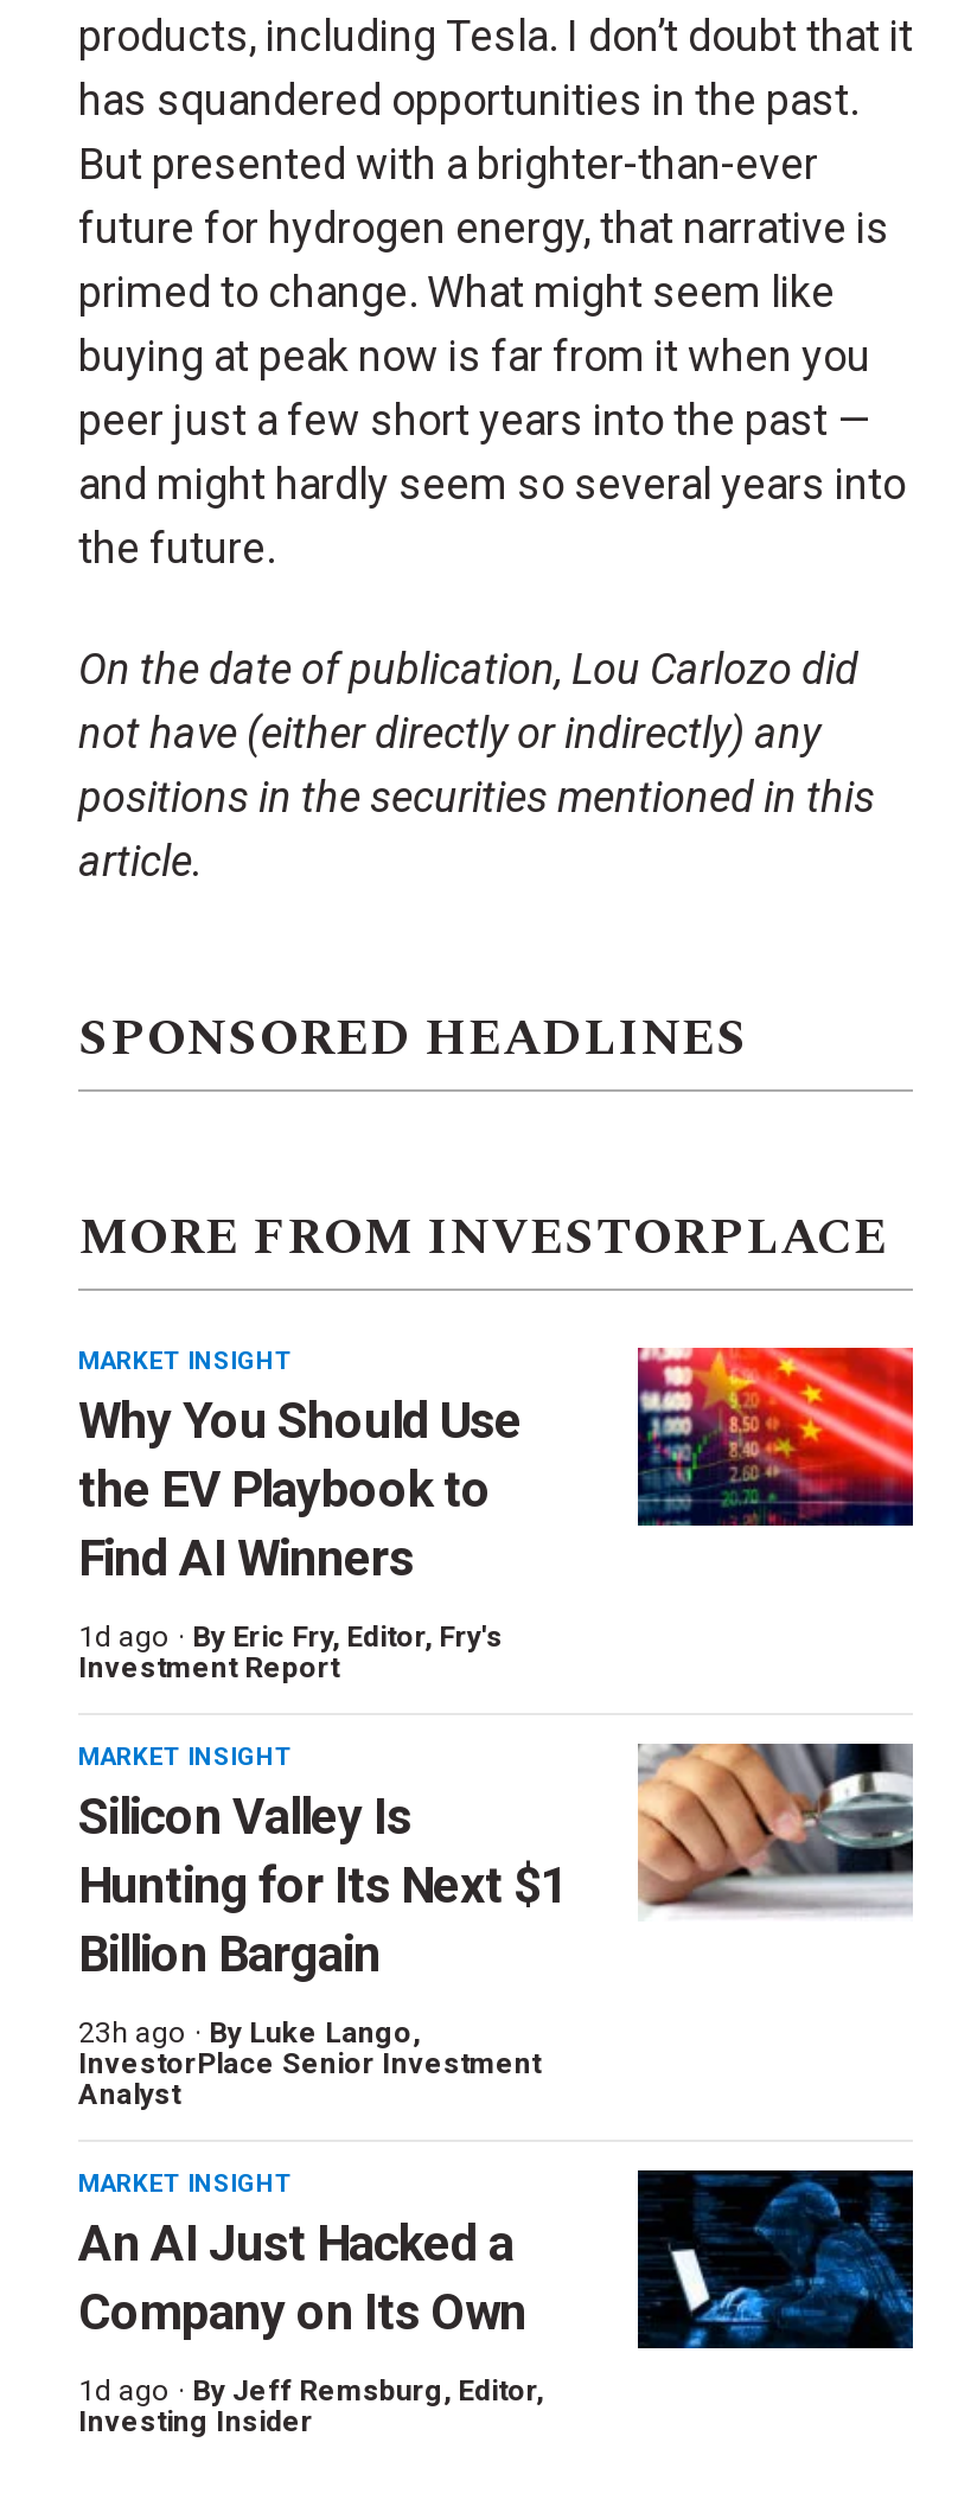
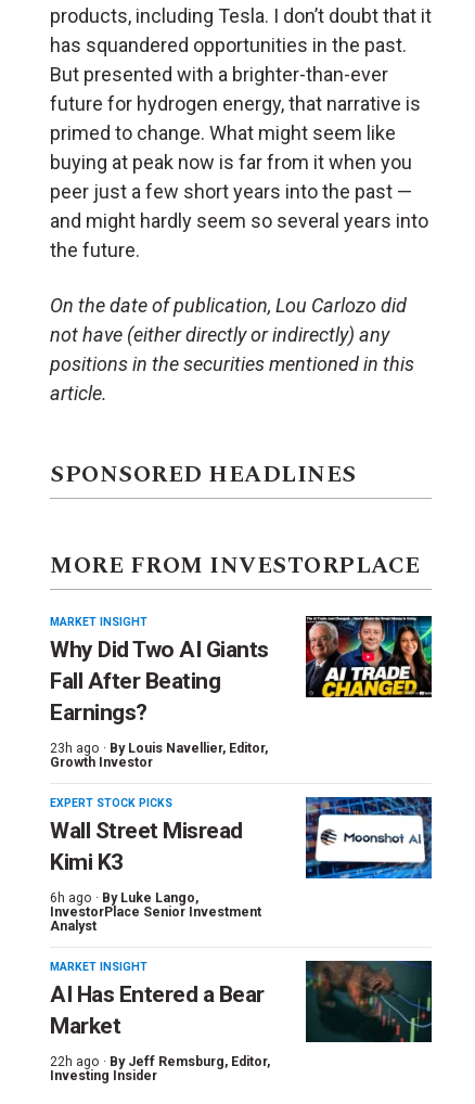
- [image]
+ [image]

- Why You Should Use
- the EV Playbook to
- Find AI Winners
+ Why Did Two AI Giants
+ Fall After Beating
+ Earnings?

- 1d ago · By Eric Fry, Editor, Fry's
- Investment Report
+ 23h ago · By Louis Navellier, Editor,
+ Growth Investor

- MARKET INSIGHT
- Silicon Valley Is
- Hunting for Its Next $1
- Billion Bargain
+ EXPERT STOCK PICKS
+ Wall Street Misread
+ Kimi K3

- [image]
+ [image]

- 23h ago · By Luke Lango,
+ 6h ago · By Luke Lango,

- [image]
+ [image]

- An AI Just Hacked a
- Company on Its Own
+ AI Has Entered a Bear
+ Market

- 1d ago · By Jeff Remsburg, Editor,
+ 22h ago · By Jeff Remsburg, Editor,
